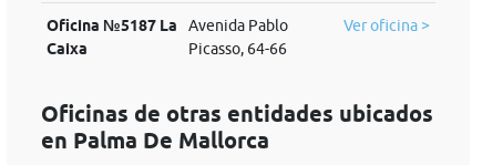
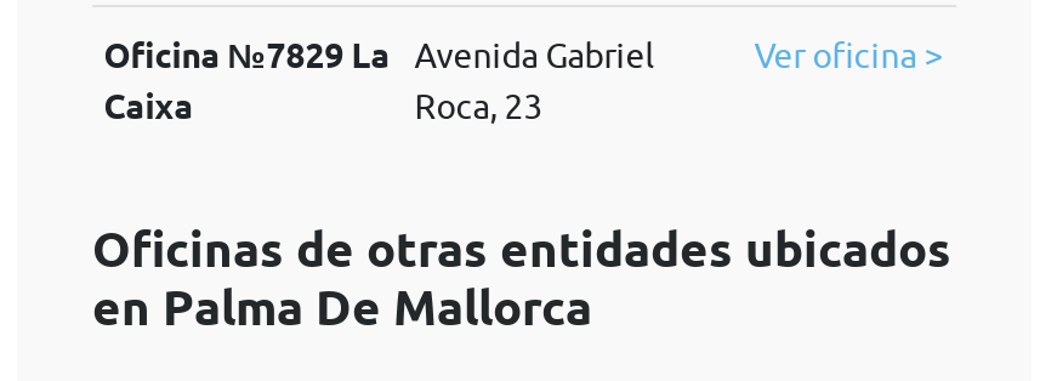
- Oficina №5187 La
+ Oficina №7829 La

- Avenida Pablo
- Picasso, 64-66
+ Avenida Gabriel
+ Roca, 23
